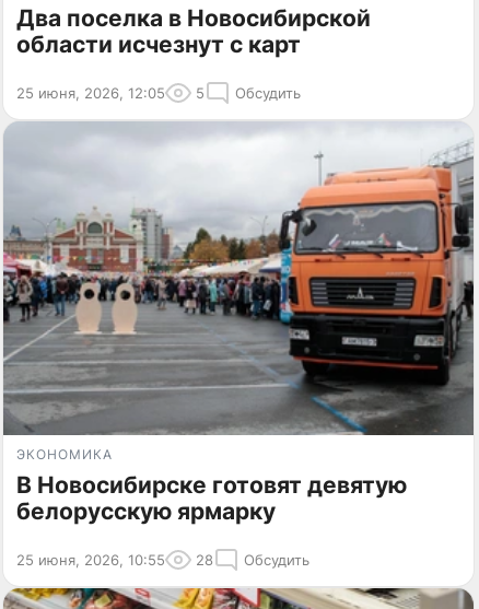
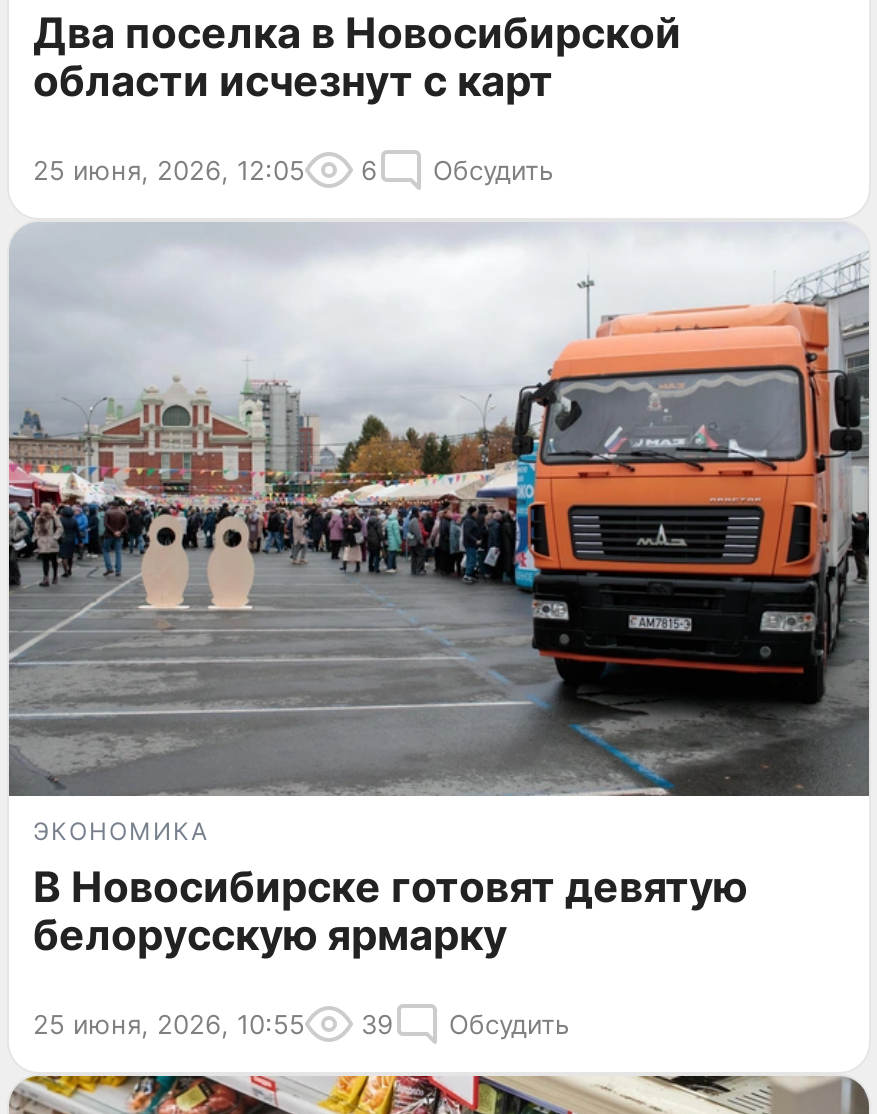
- 25 июня, 2026, 12:05 5 Обсудить
+ 25 июня, 2026, 12:05 6 Обсудить

- 25 июня, 2026, 10:55 28 Обсудить
+ 25 июня, 2026, 10:55 39 Обсудить
